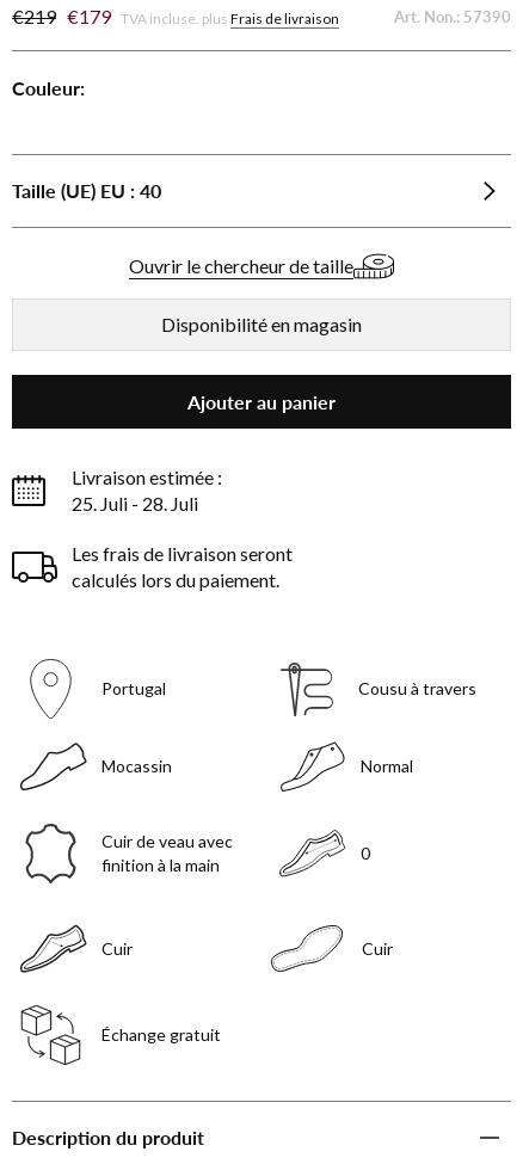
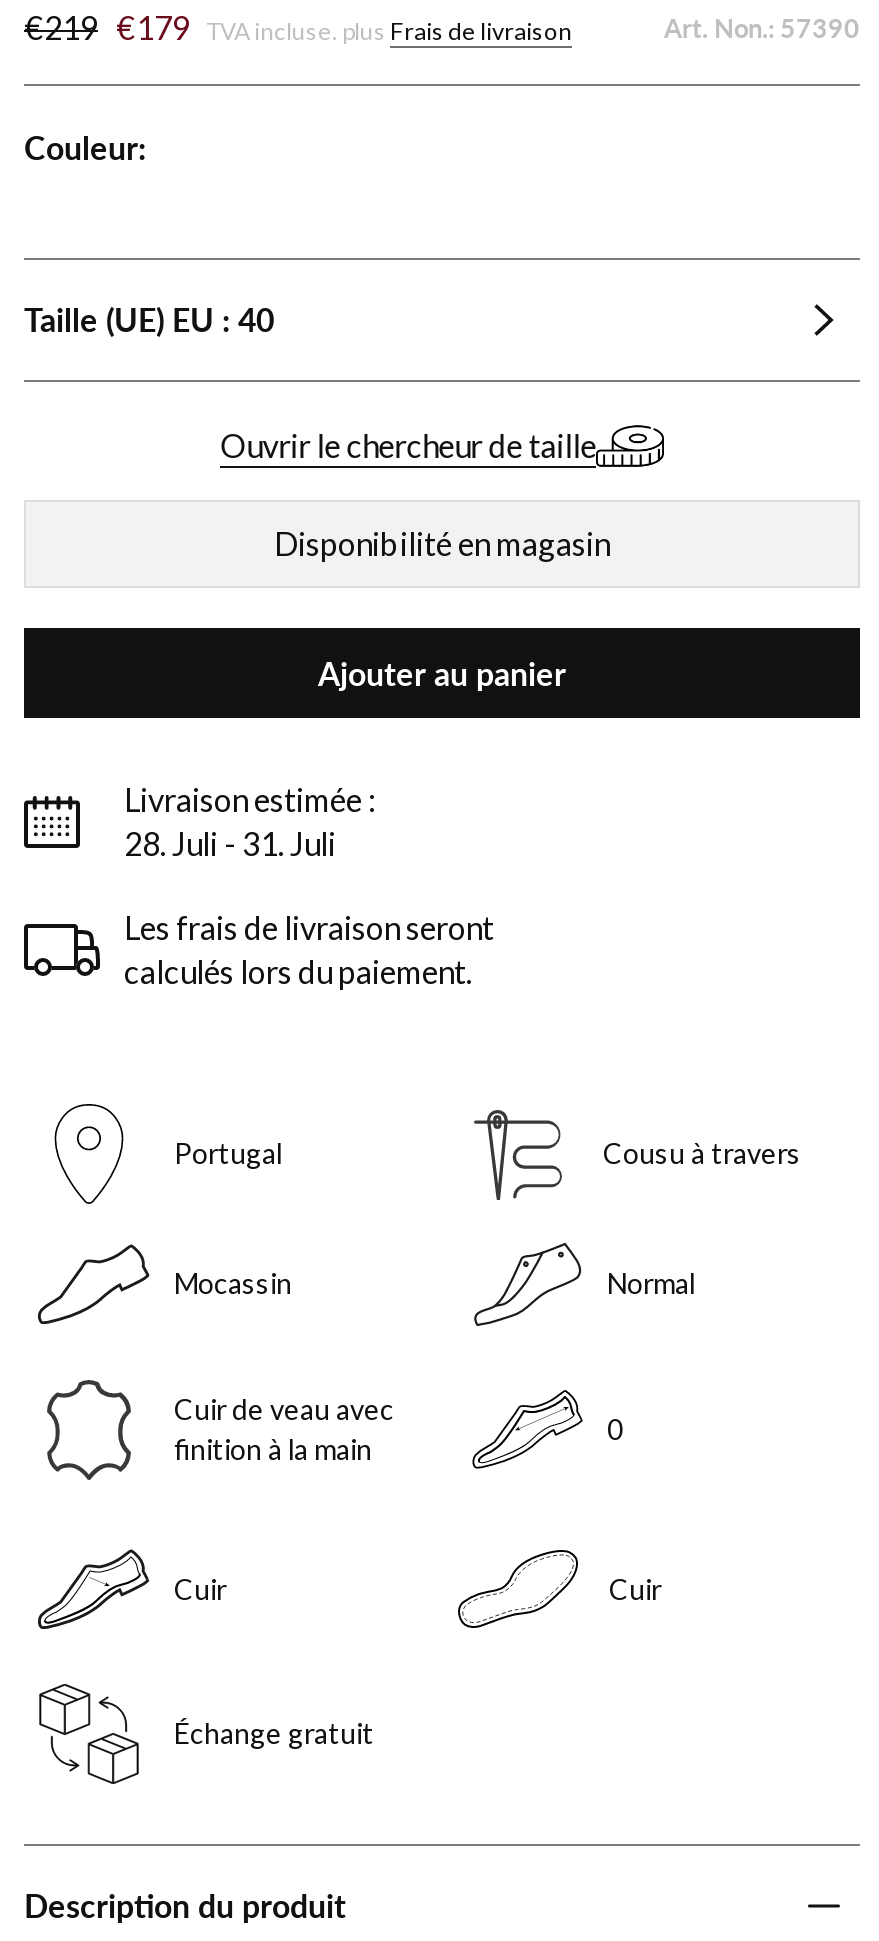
- 25. Juli - 28. Juli
+ 28. Juli - 31. Juli
